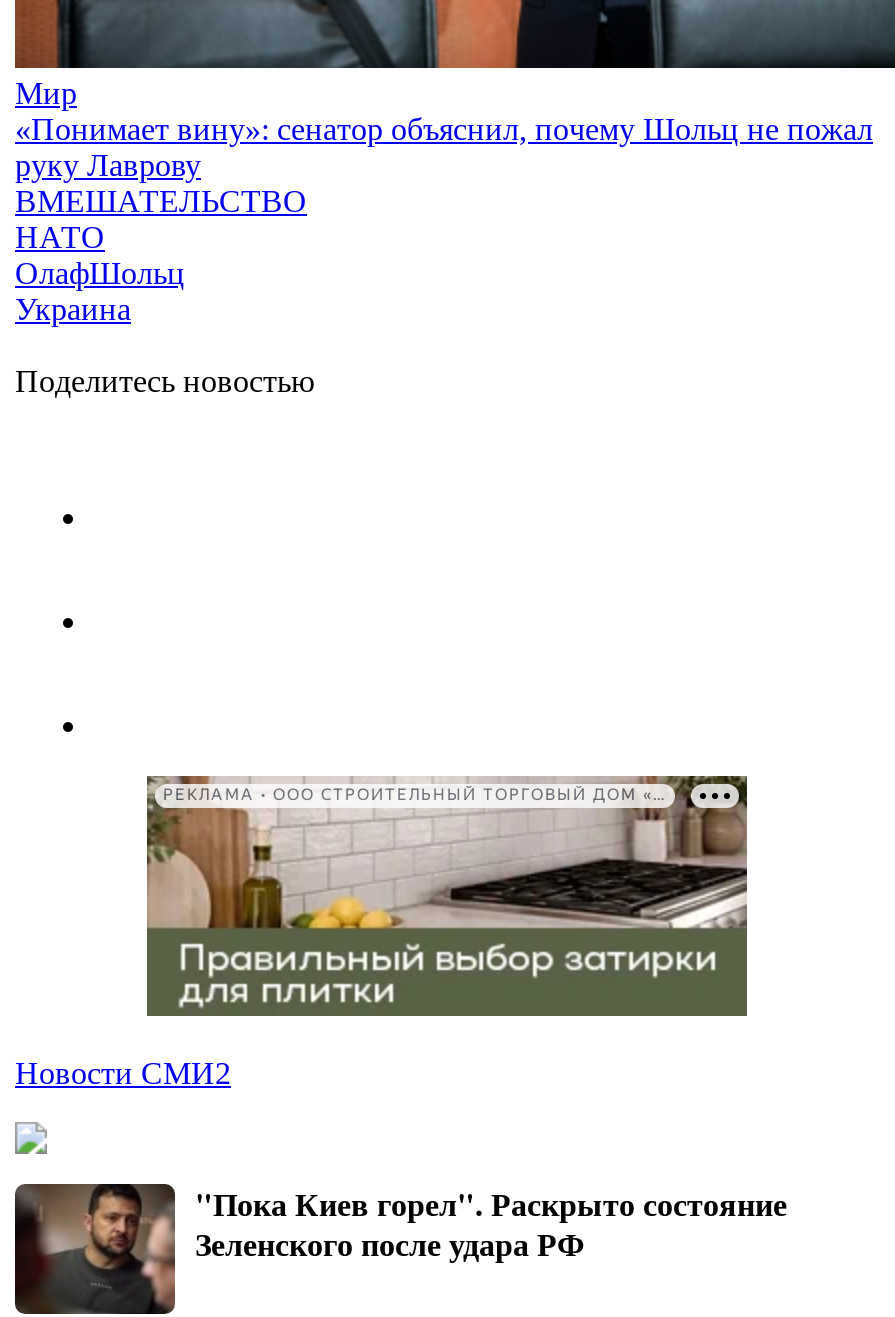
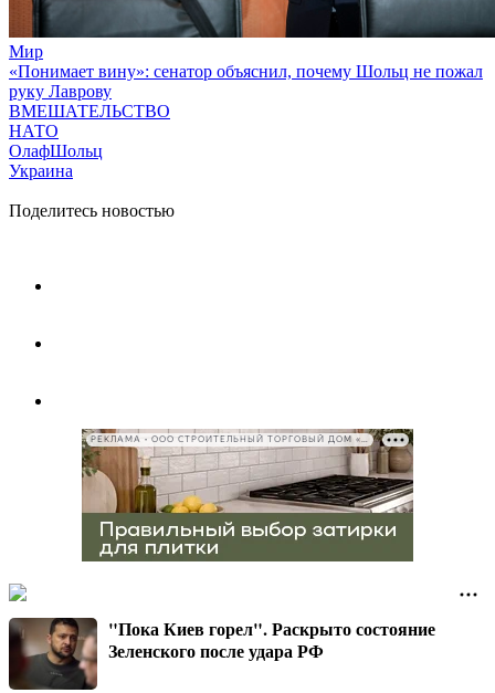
- Новости СМИ2
